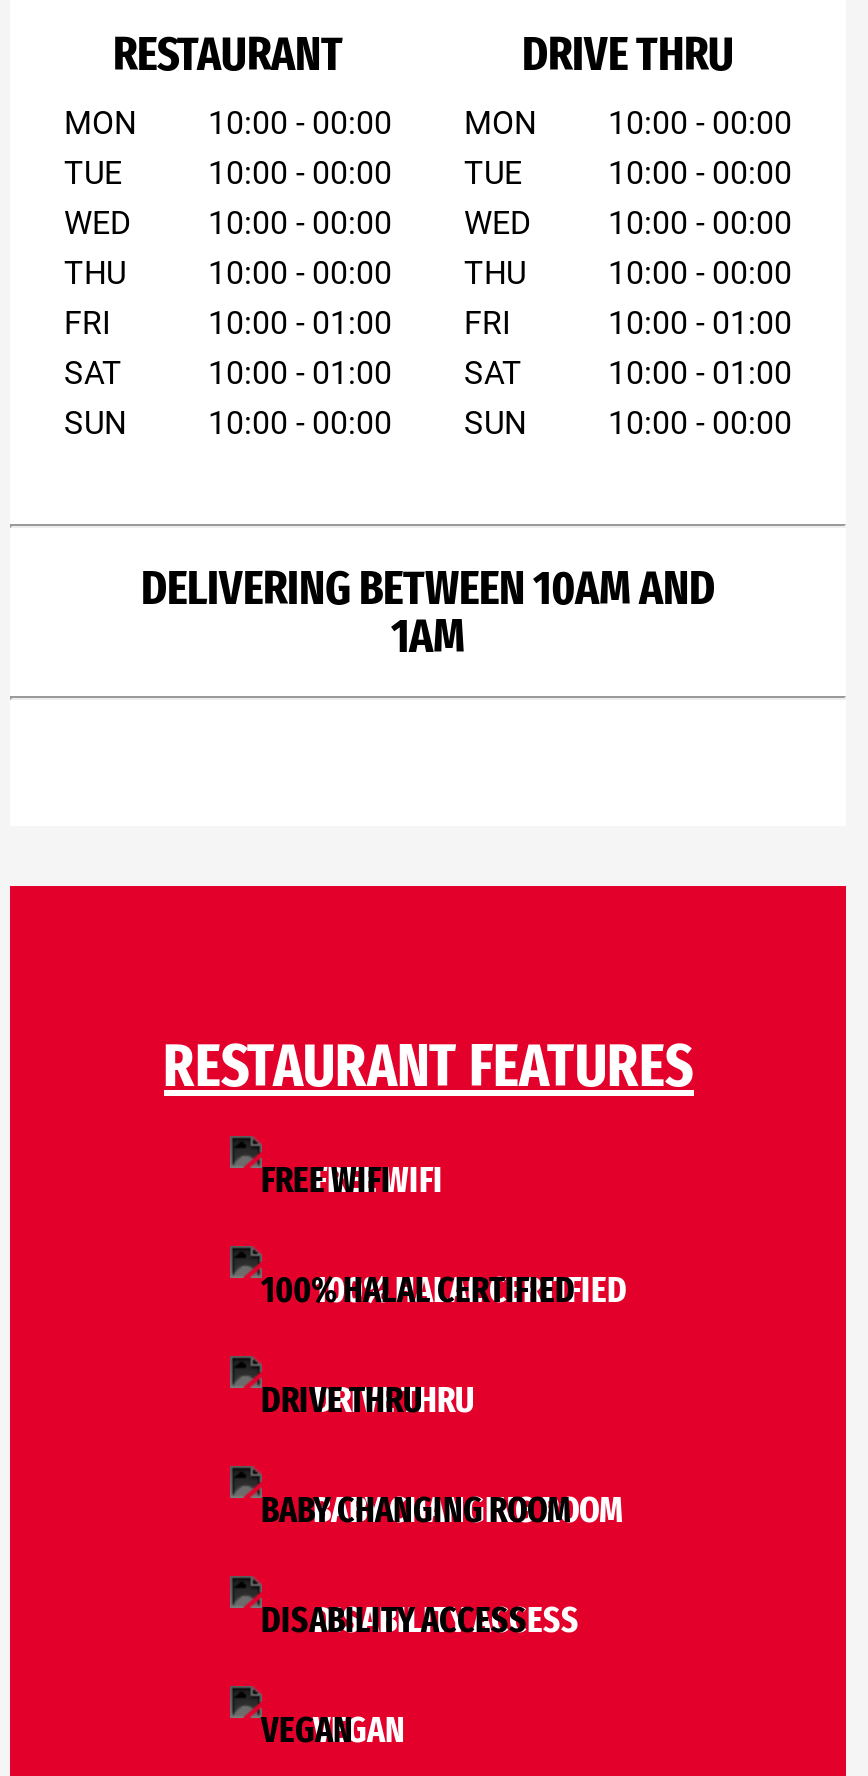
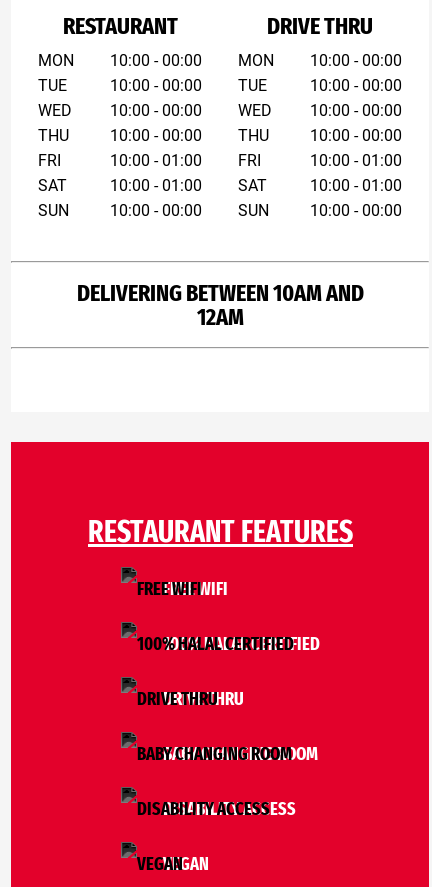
- 1AM
+ 12AM
